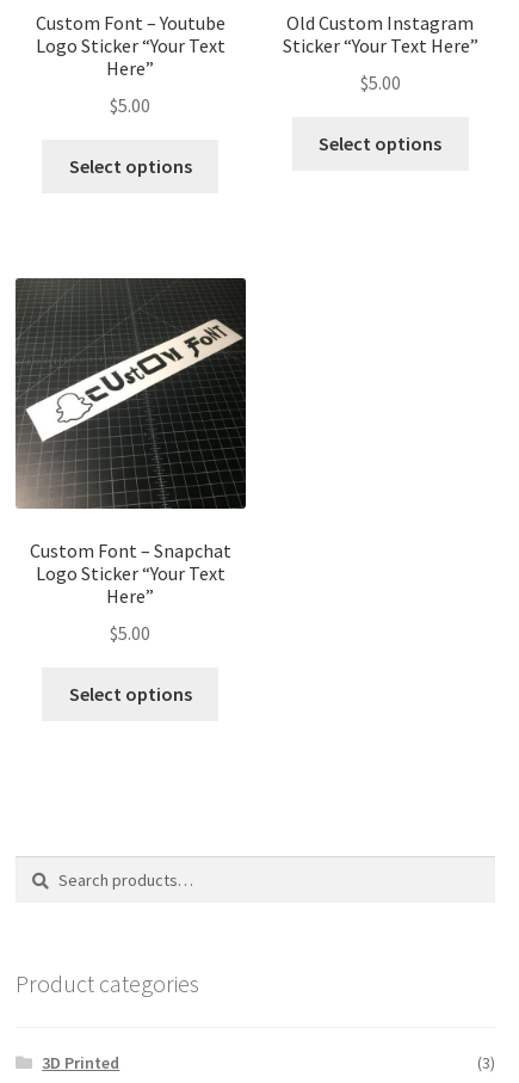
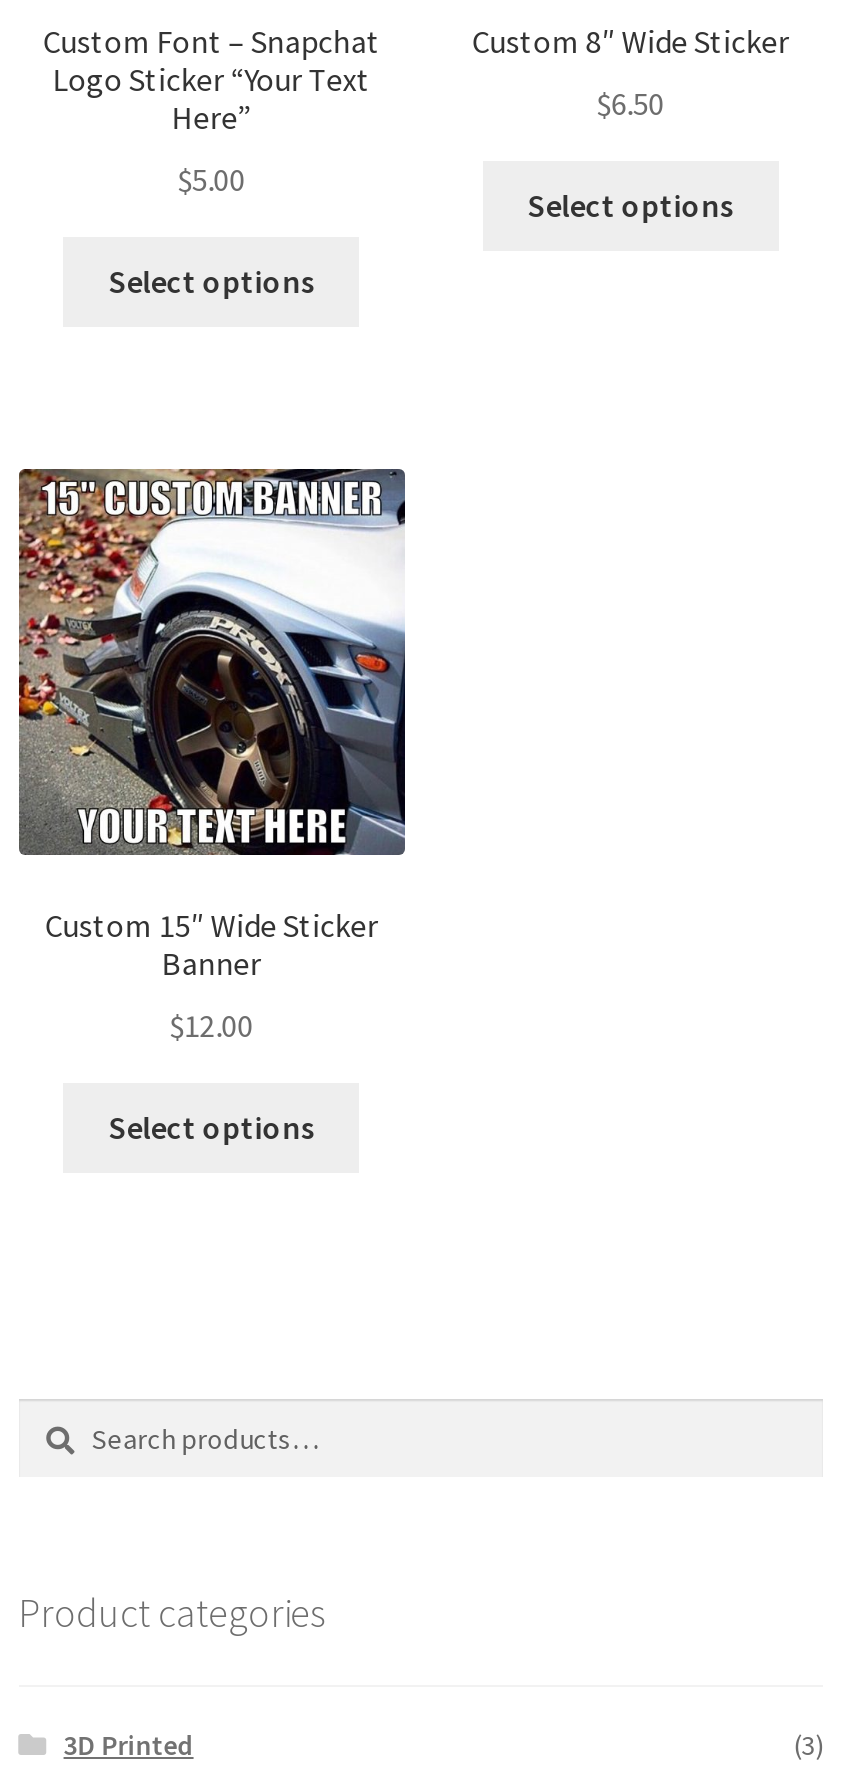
- Custom Font – Youtube

- Old Custom Instagram
- Sticker “Your Text Here”
+ Custom 8″ Wide Sticker

- $5.00
+ $6.50

- [image]
+ [image]

moved up: Custom Font – Snapchat

- Logo Sticker “Your Text
- Here”
+ Custom 15″ Wide Sticker
+ Banner

- $5.00
+ $12.00
